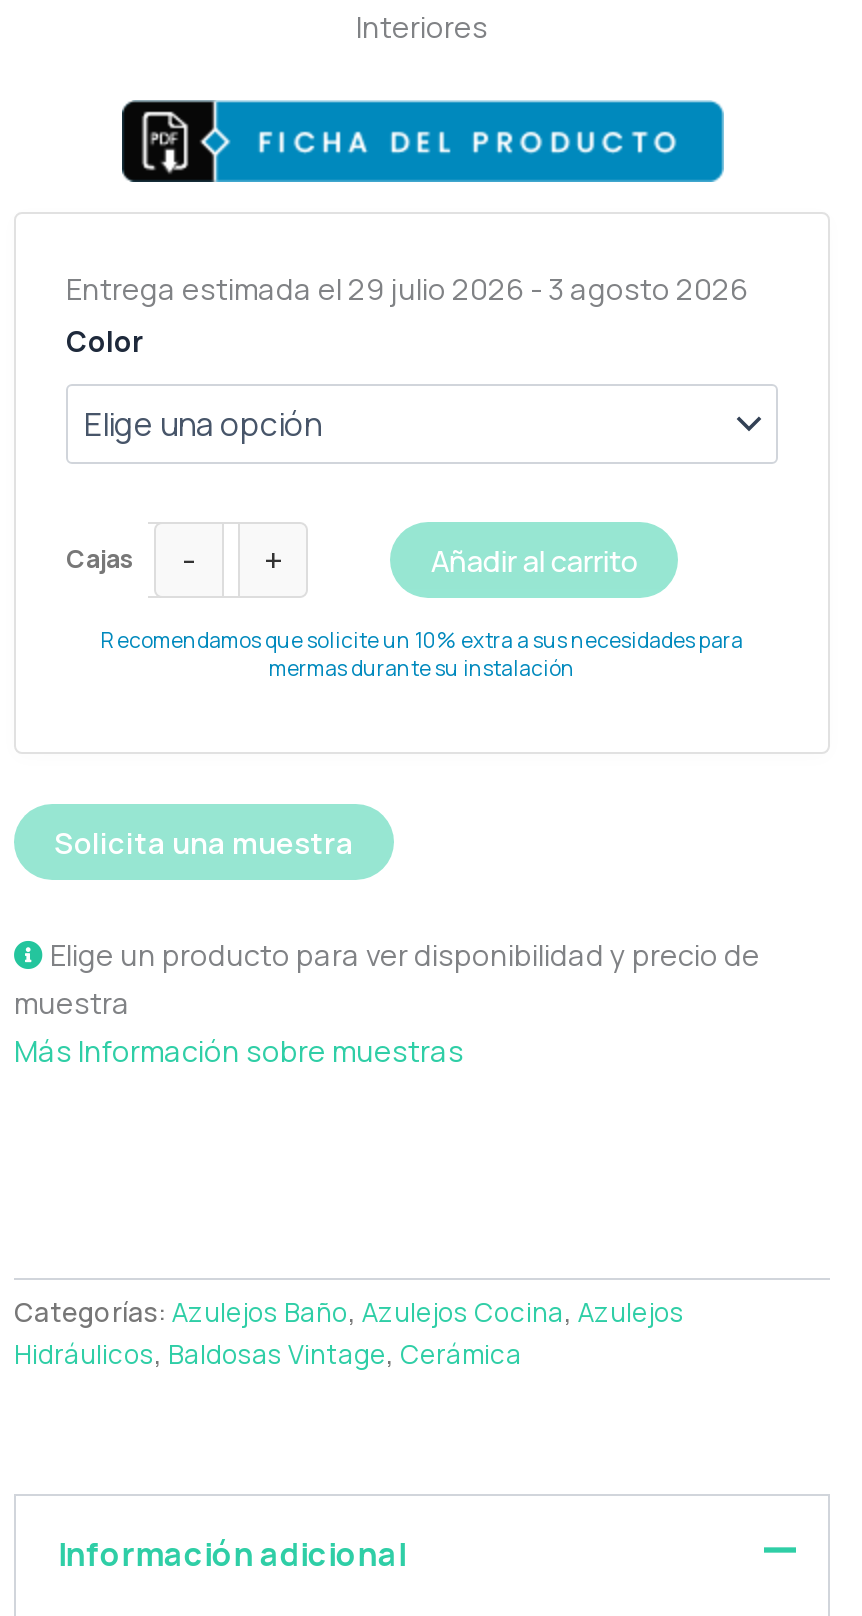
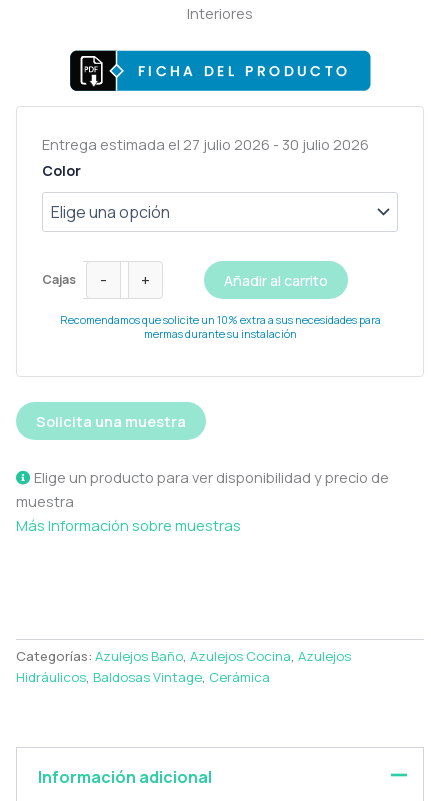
- Entrega estimada el 29 julio 2026 - 3 agosto 2026
+ Entrega estimada el 27 julio 2026 - 30 julio 2026
